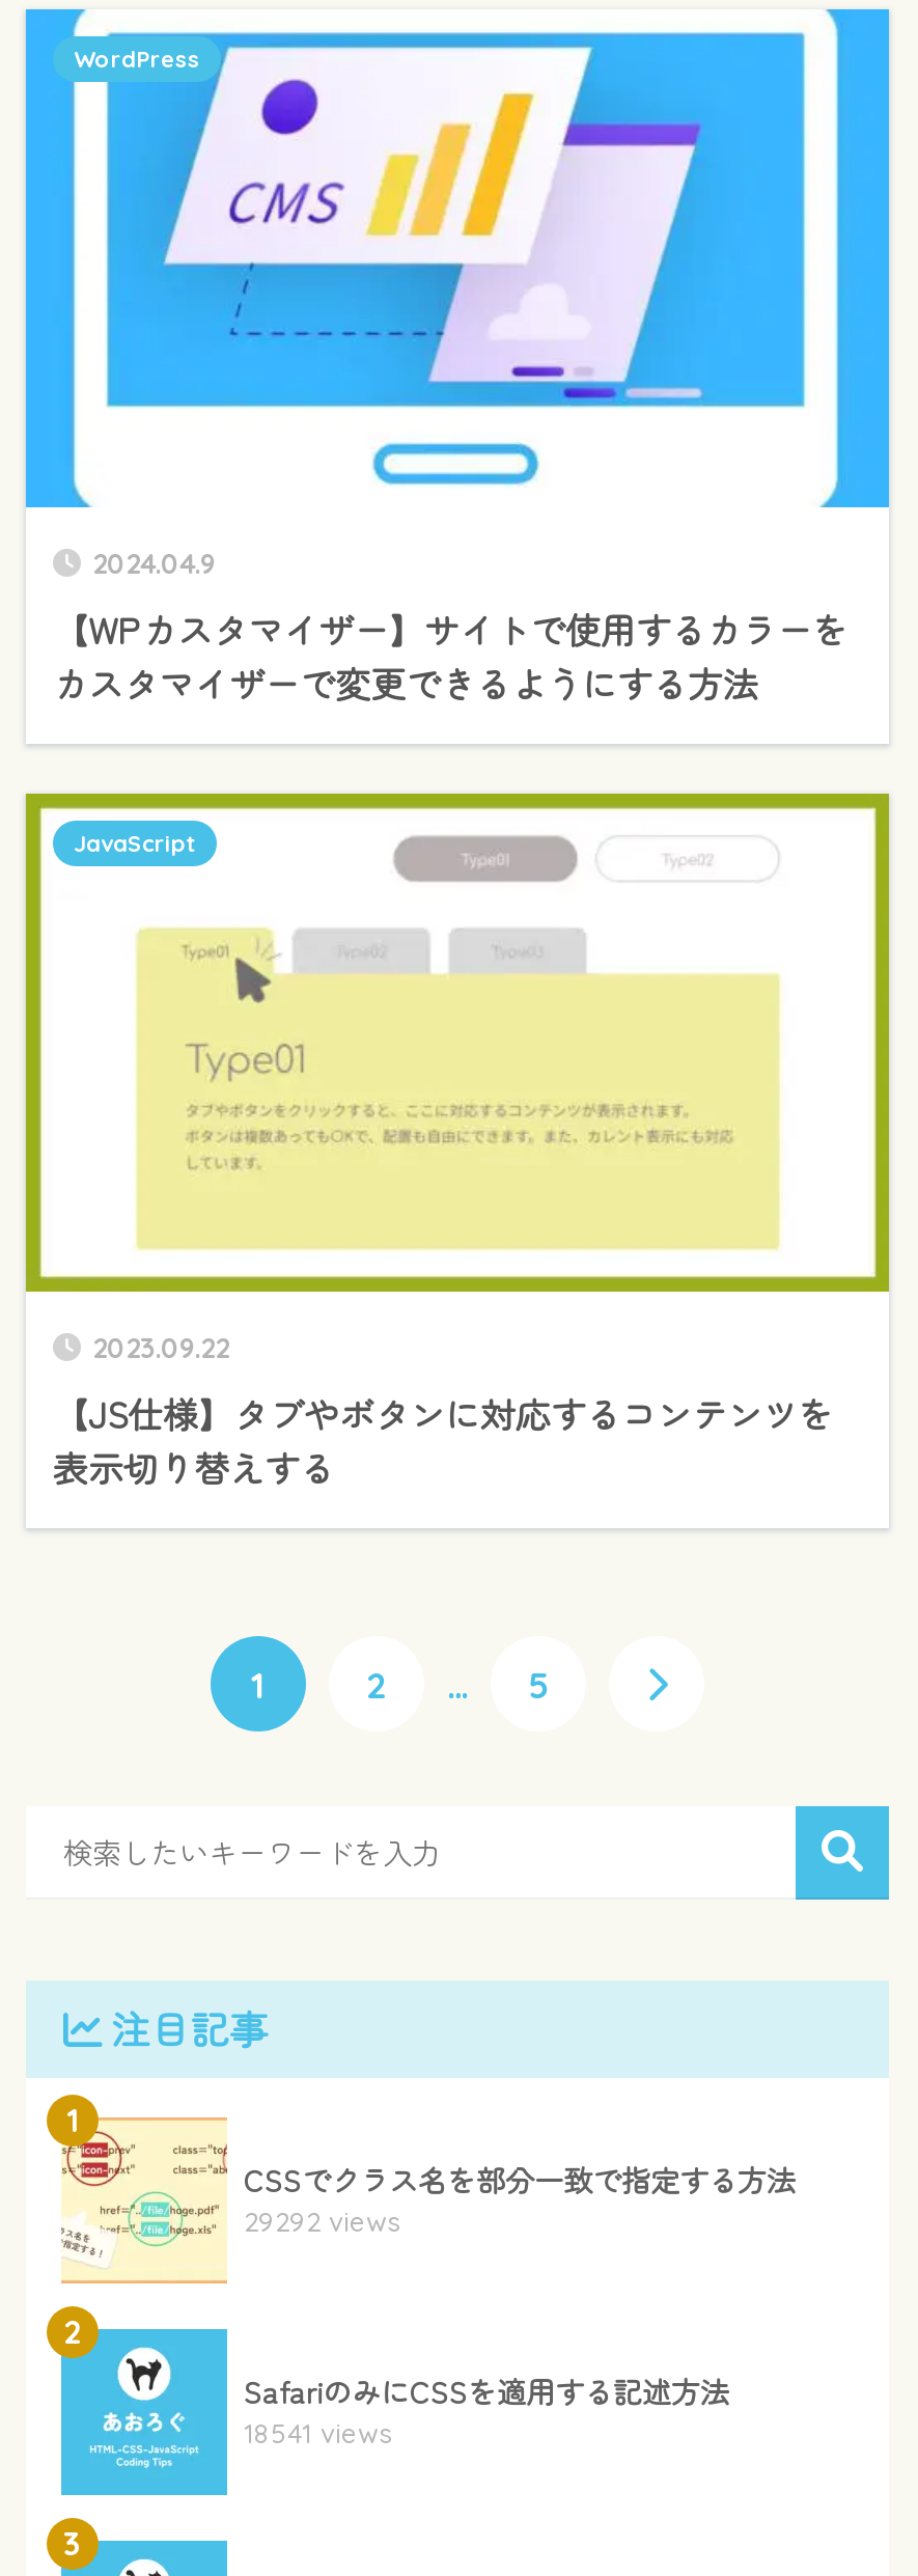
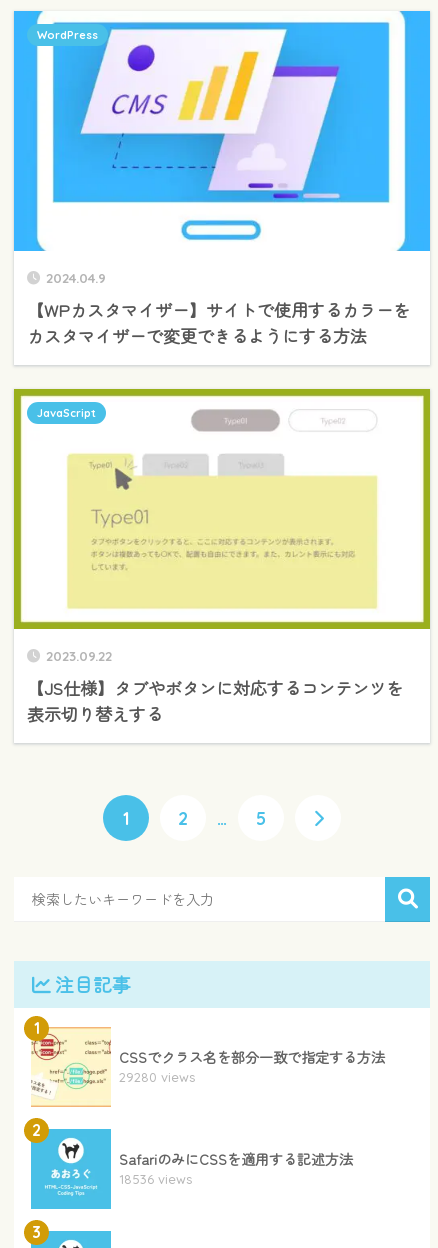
- 29292 views
+ 29280 views

- 18541 views
+ 18536 views
